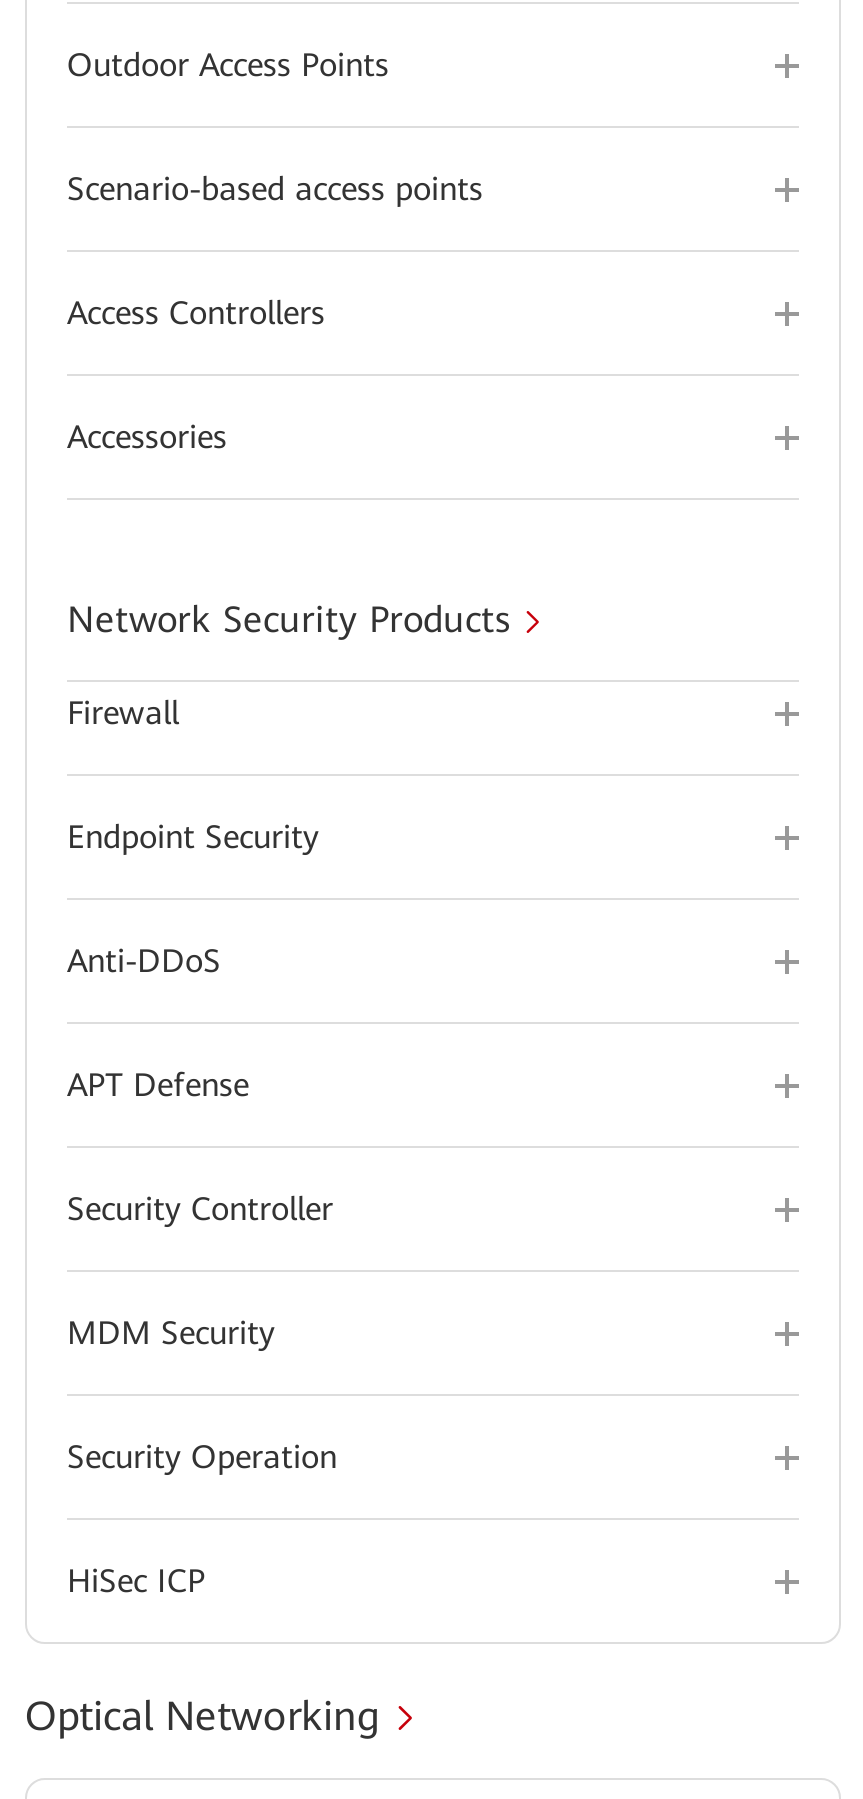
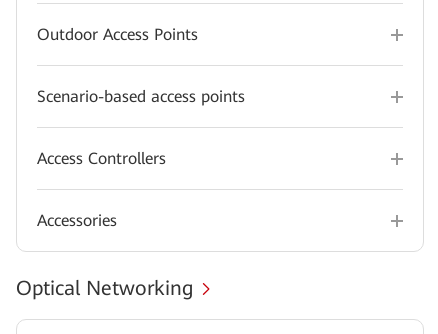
- Network Security Products
- Firewall
- Endpoint Security
- Anti-DDoS
- APT Defense
- Security Controller
- MDM Security
- Security Operation
- HiSec ICP
